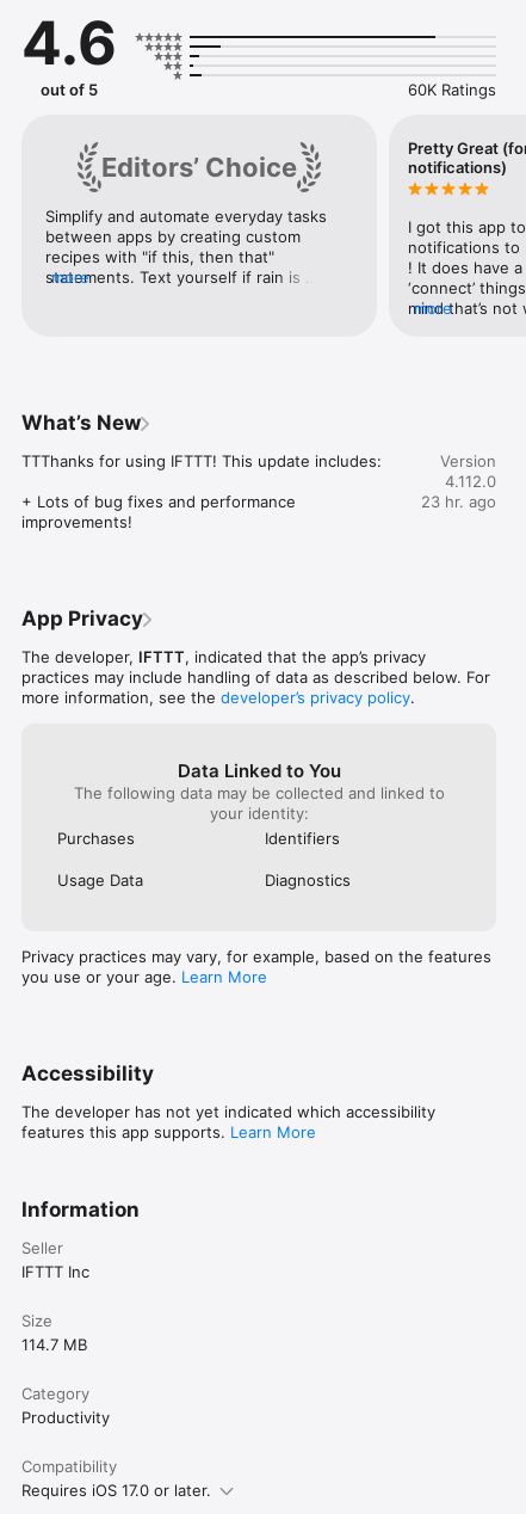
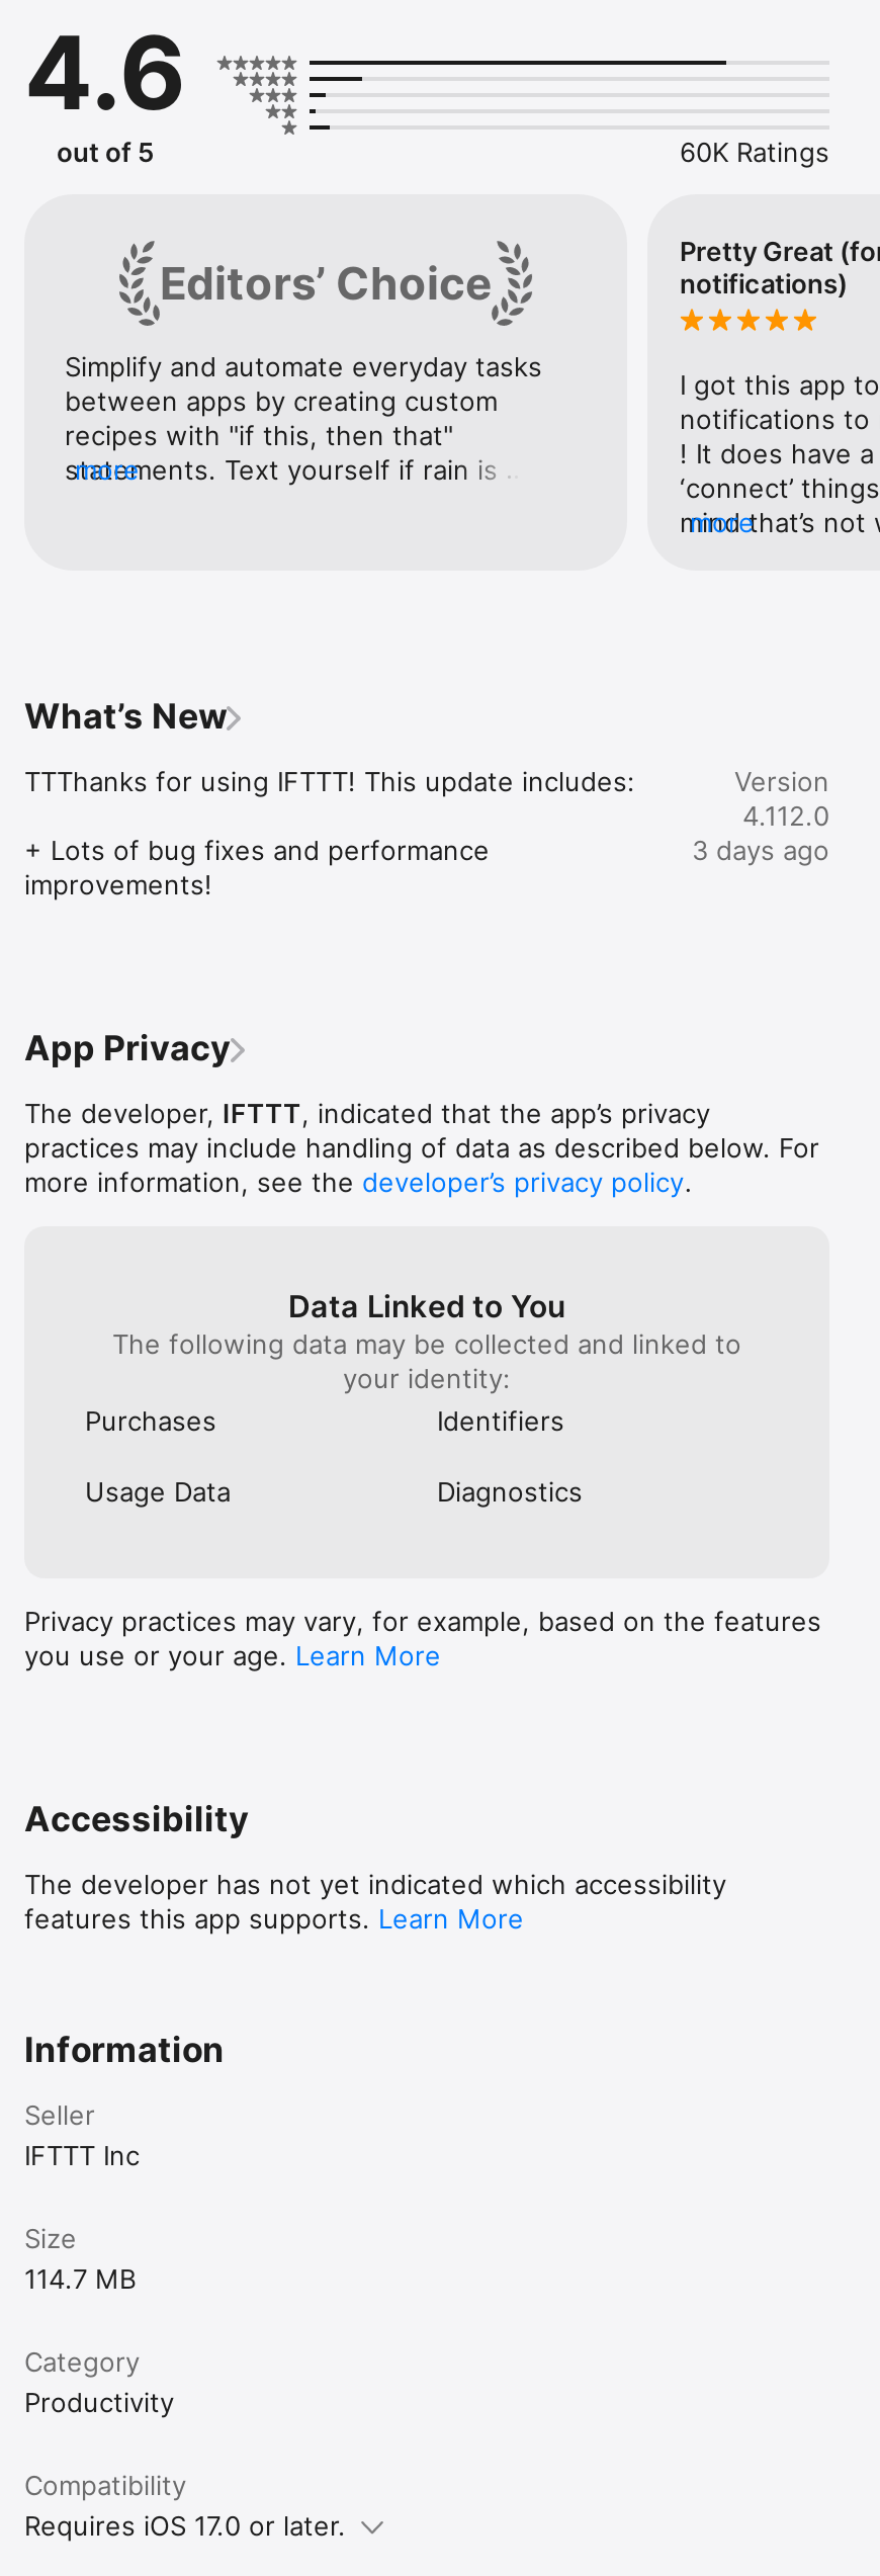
- 23 hr. ago
+ 3 days ago
